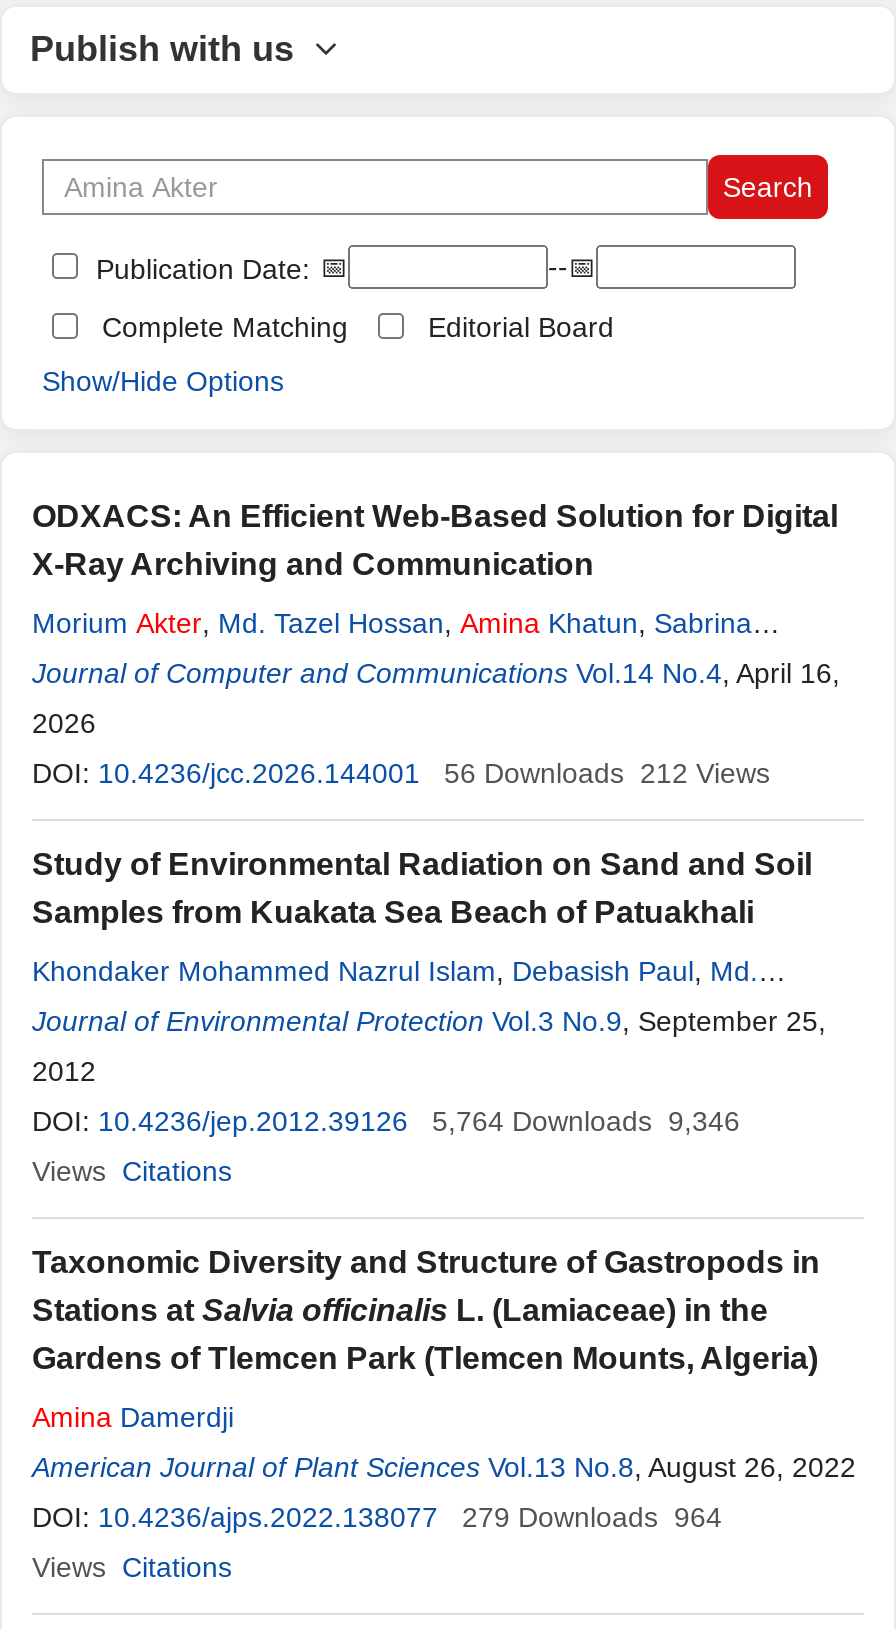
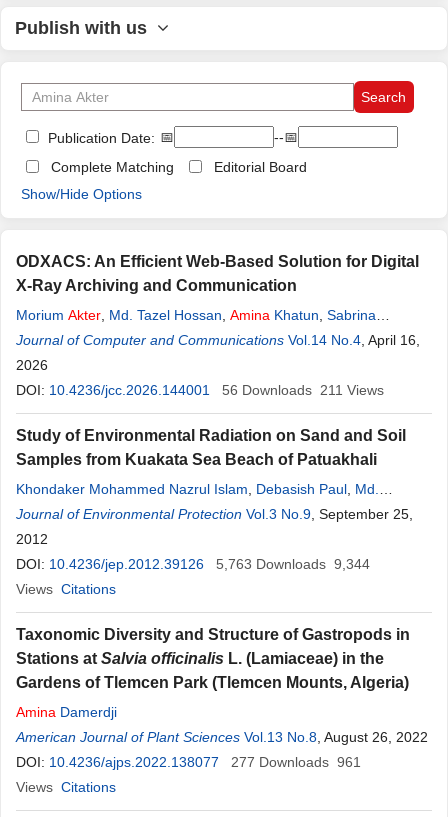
- 56 Downloads 212 Views
+ 56 Downloads 211 Views

- DOI: 10.4236/jep.2012.39126 5,764 Downloads 9,346
+ DOI: 10.4236/jep.2012.39126 5,763 Downloads 9,344

- DOI: 10.4236/ajps.2022.138077 279 Downloads 964
+ DOI: 10.4236/ajps.2022.138077 277 Downloads 961
